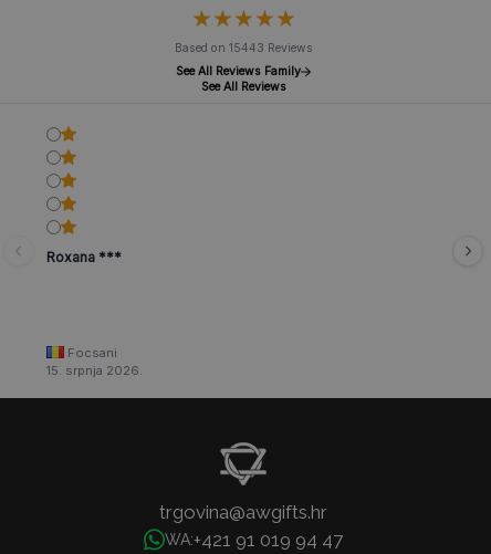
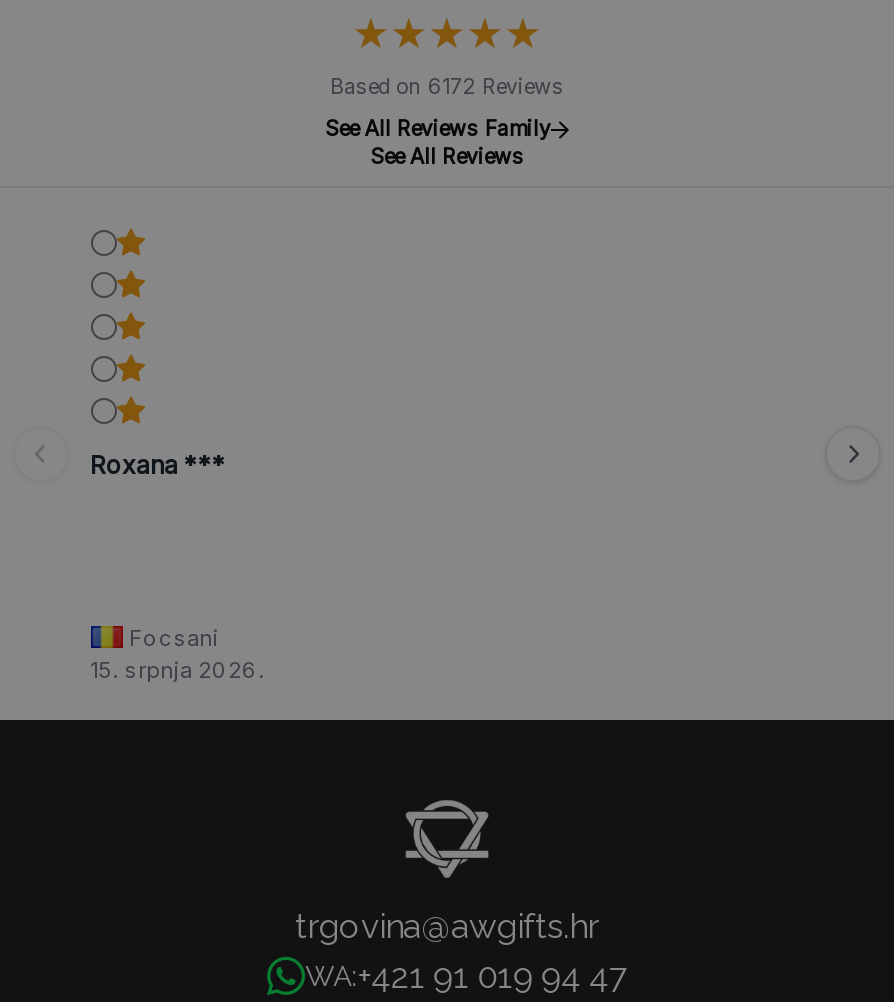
- Based on 15443 Reviews
+ Based on 6172 Reviews
